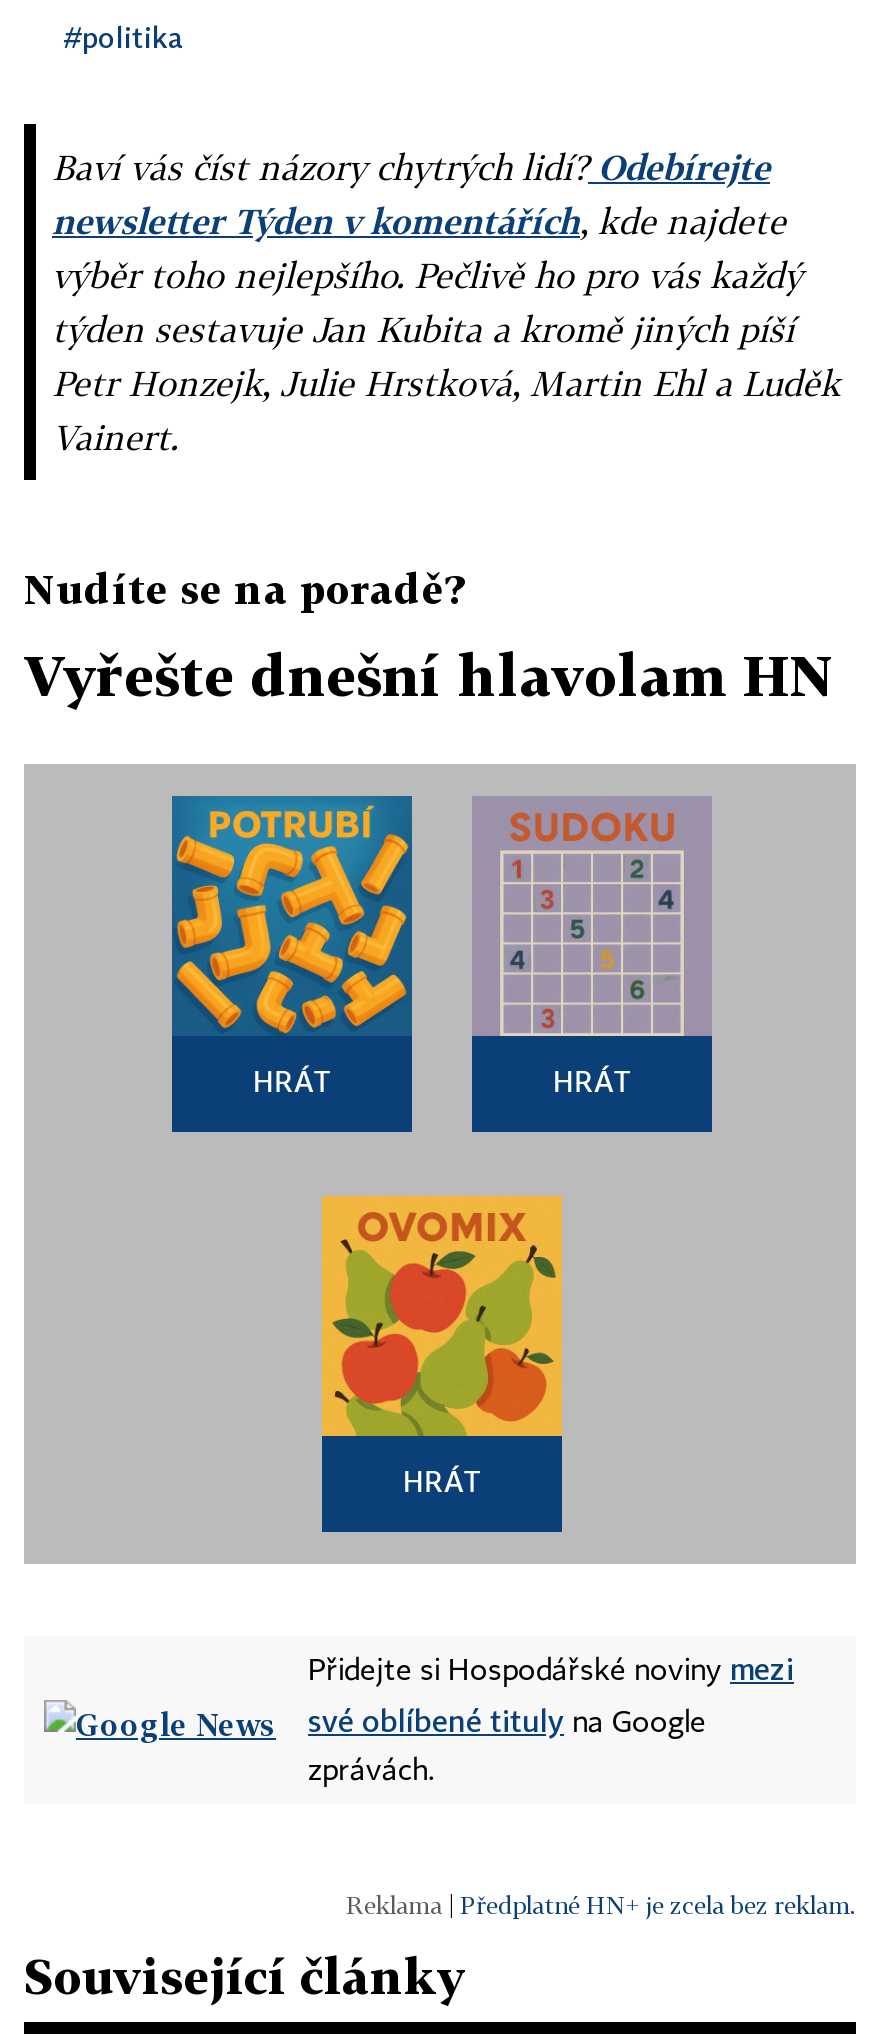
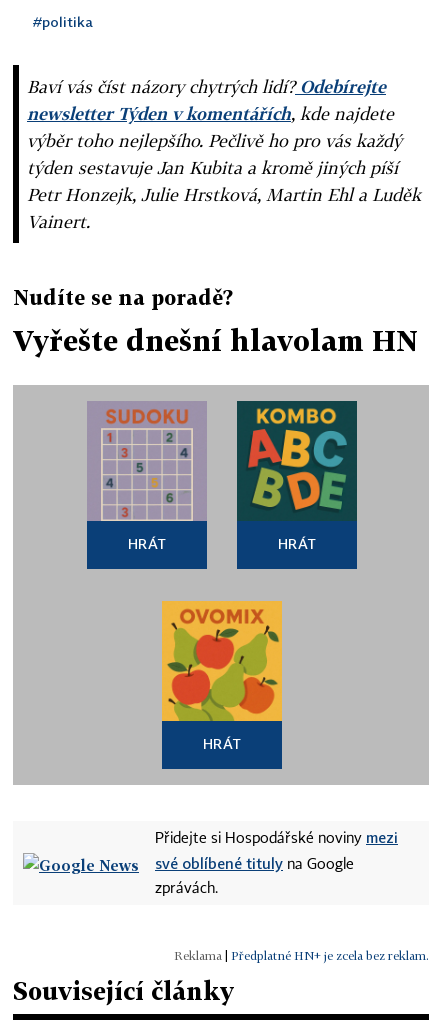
- [image]
+ [image]

- [image]
+ [image]
